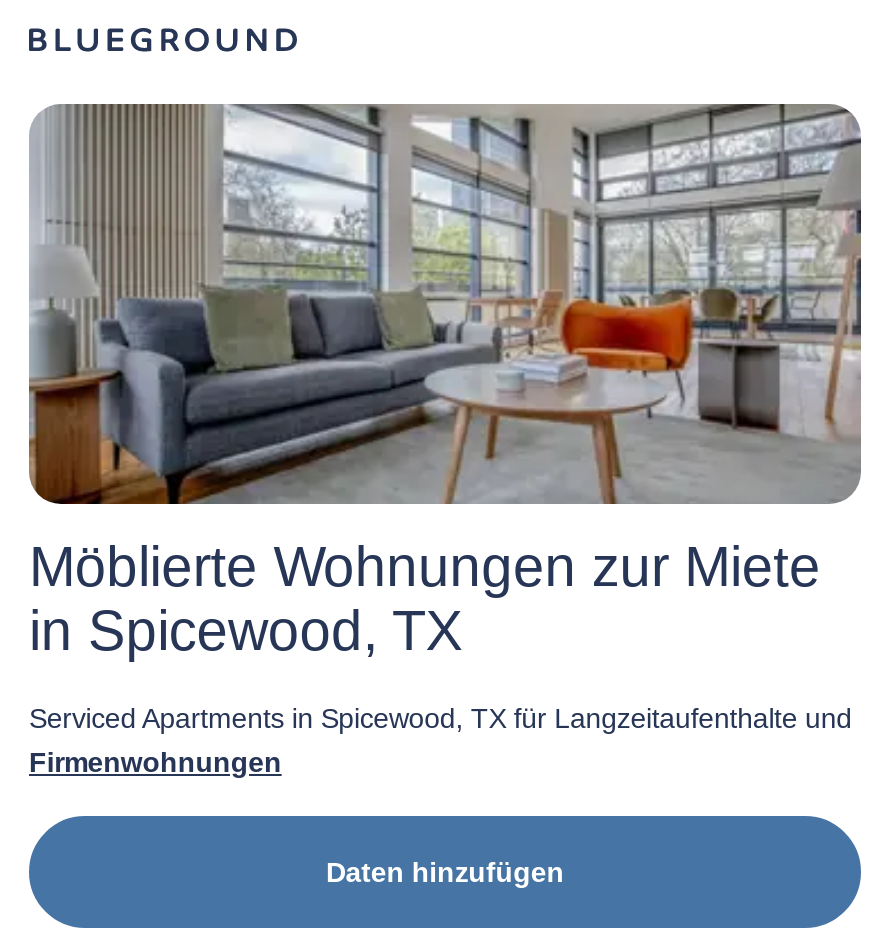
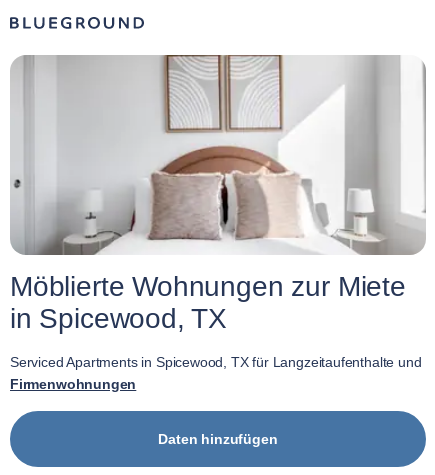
- [image]
+ [image]
